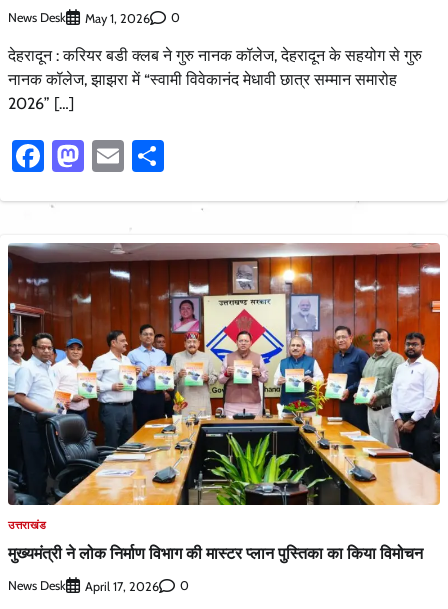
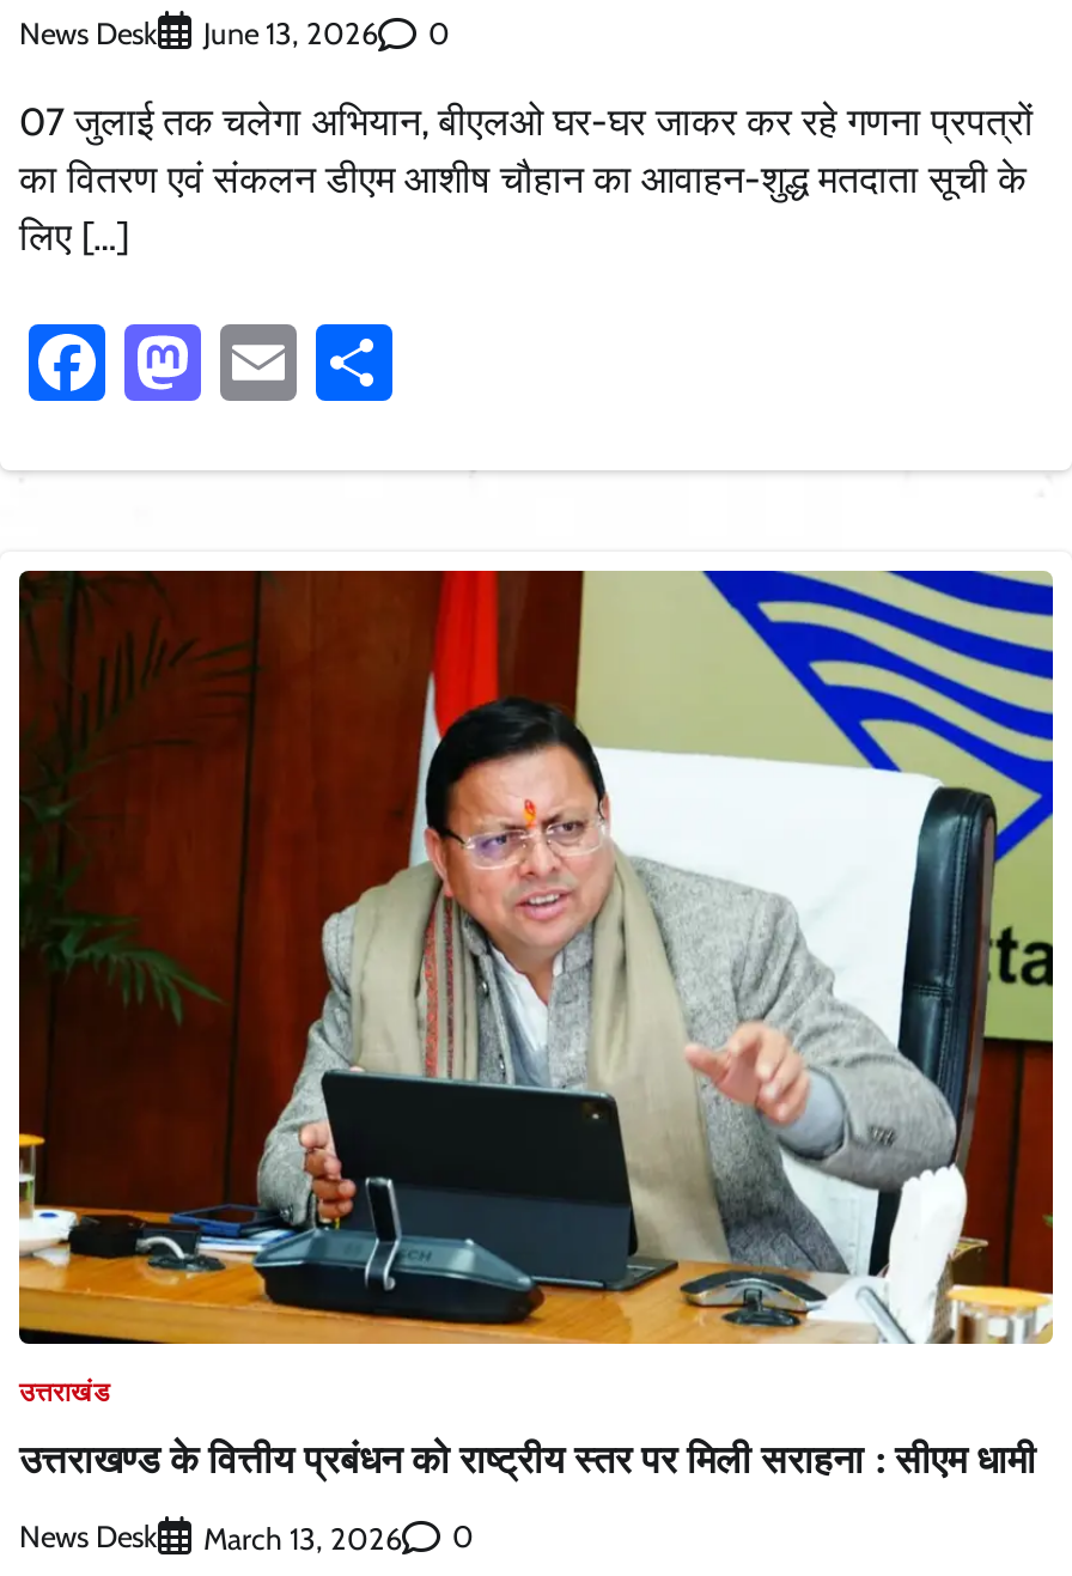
- May 1, 2026
+ June 13, 2026

- देहरादून : करियर बडी क्लब ने गुरु नानक कॉलेज, देहरादून के सहयोग से गुरु
- नानक कॉलेज, झाझरा में “स्वामी विवेकानंद मेधावी छात्र सम्मान समारोह
- 2026” […]
+ 07 जुलाई तक चलेगा अभियान, बीएलओ घर-घर जाकर कर रहे गणना प्रपत्रों
+ का वितरण एवं संकलन डीएम आशीष चौहान का आवाहन-शुद्ध मतदाता सूची के
+ लिए […]

- [image]
+ [image]

- मुख्यमंत्री ने लोक निर्माण विभाग की मास्टर प्लान पुस्तिका का किया विमोचन
+ उत्तराखण्ड के वित्तीय प्रबंधन को राष्ट्रीय स्तर पर मिली सराहना : सीएम धामी

- April 17, 2026
+ March 13, 2026
